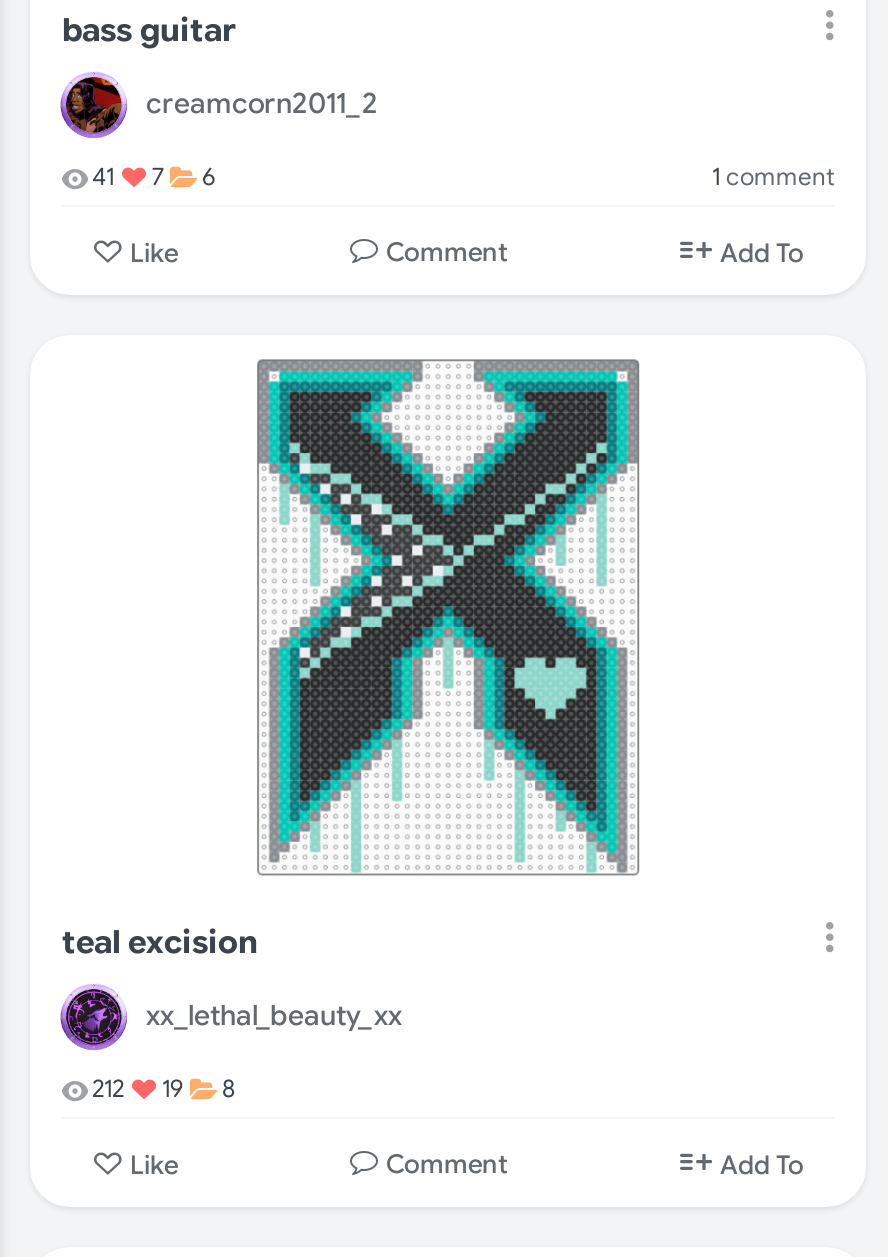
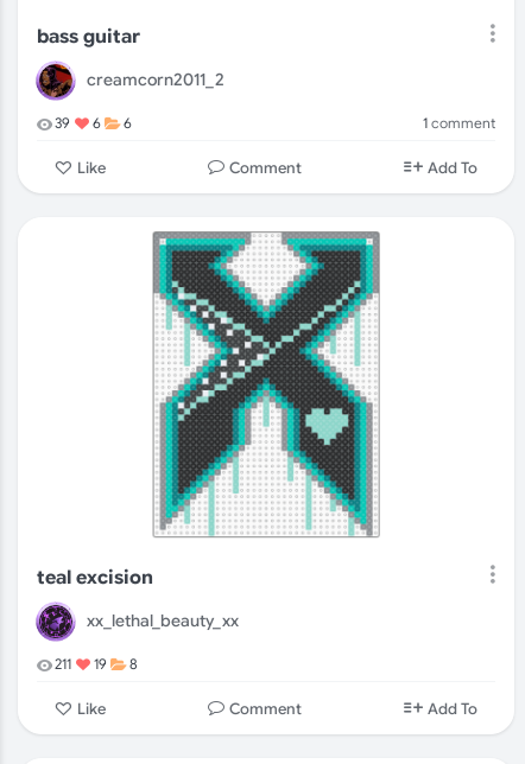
- 41
+ 39

- 7
+ 6

- 212 19 8
+ 211 19 8
